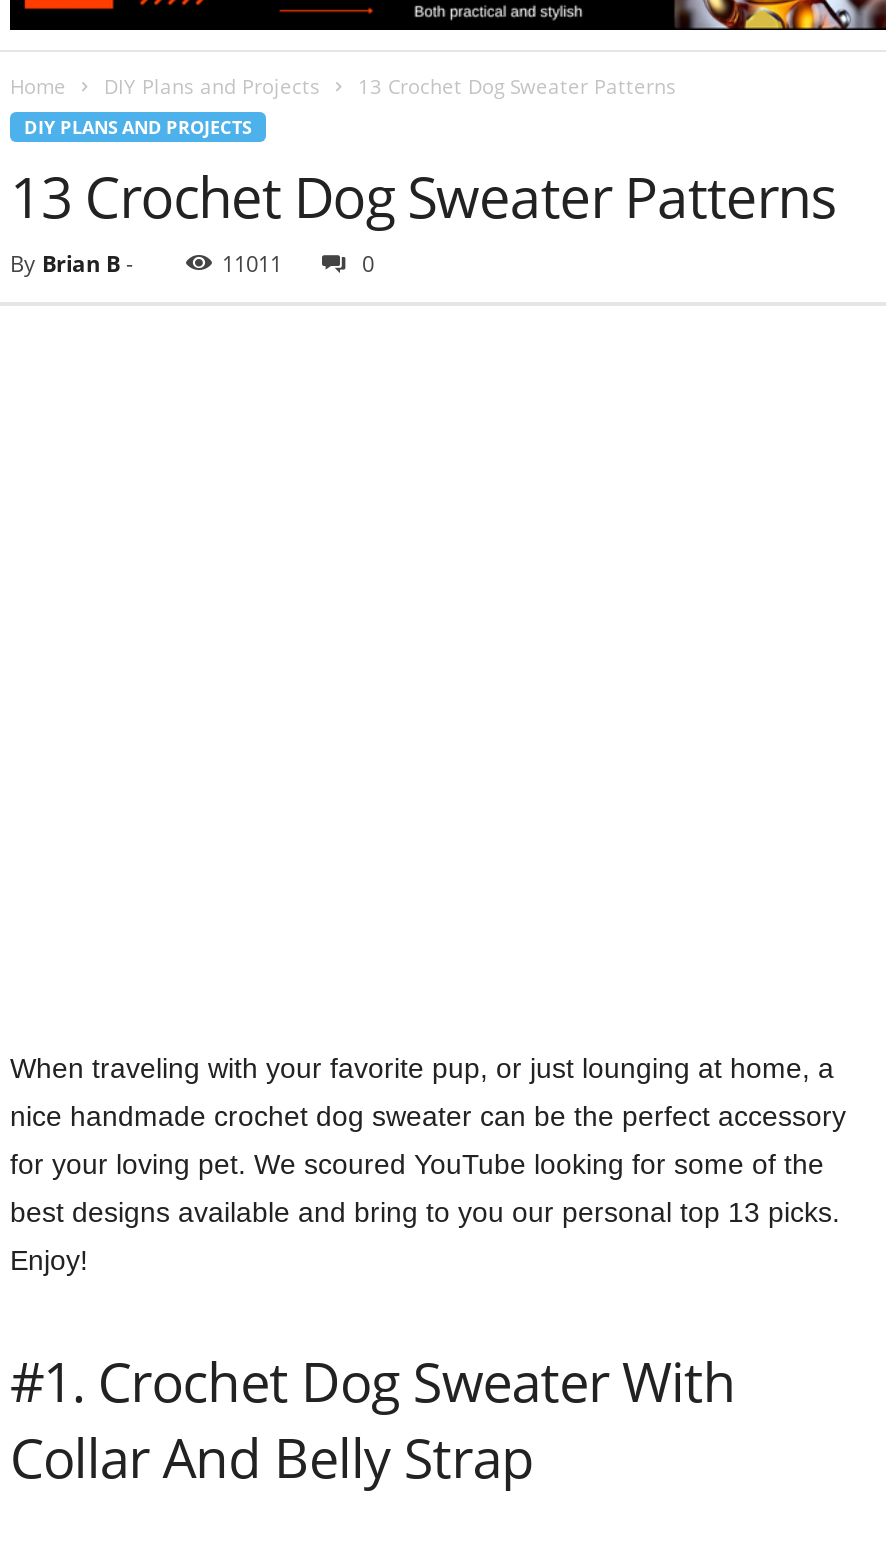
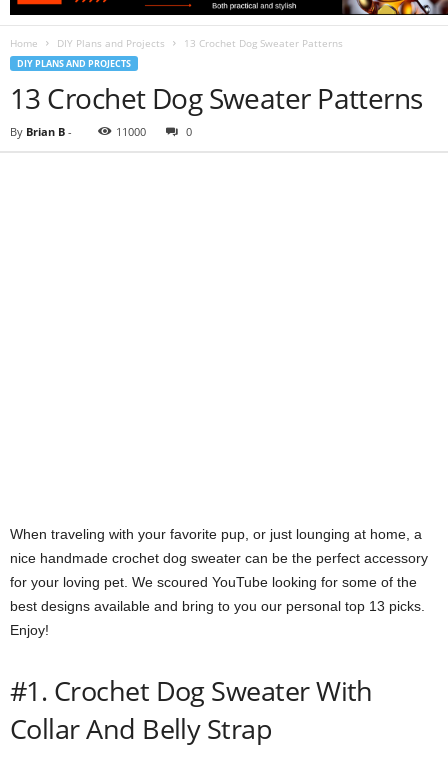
- 11011
+ 11000
